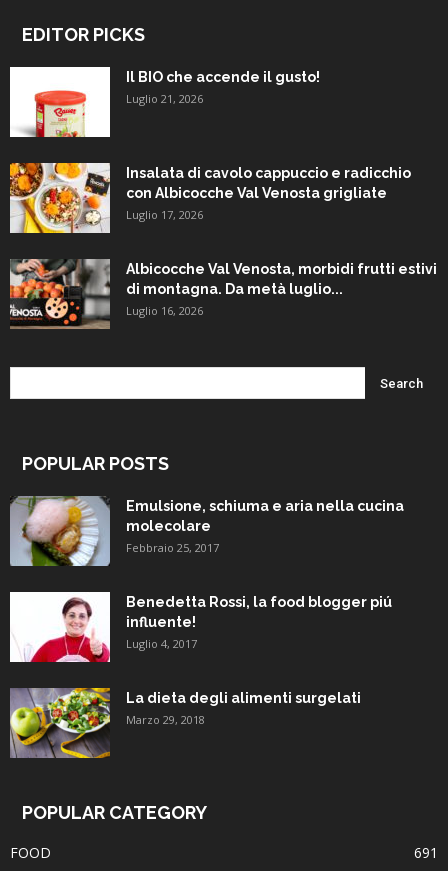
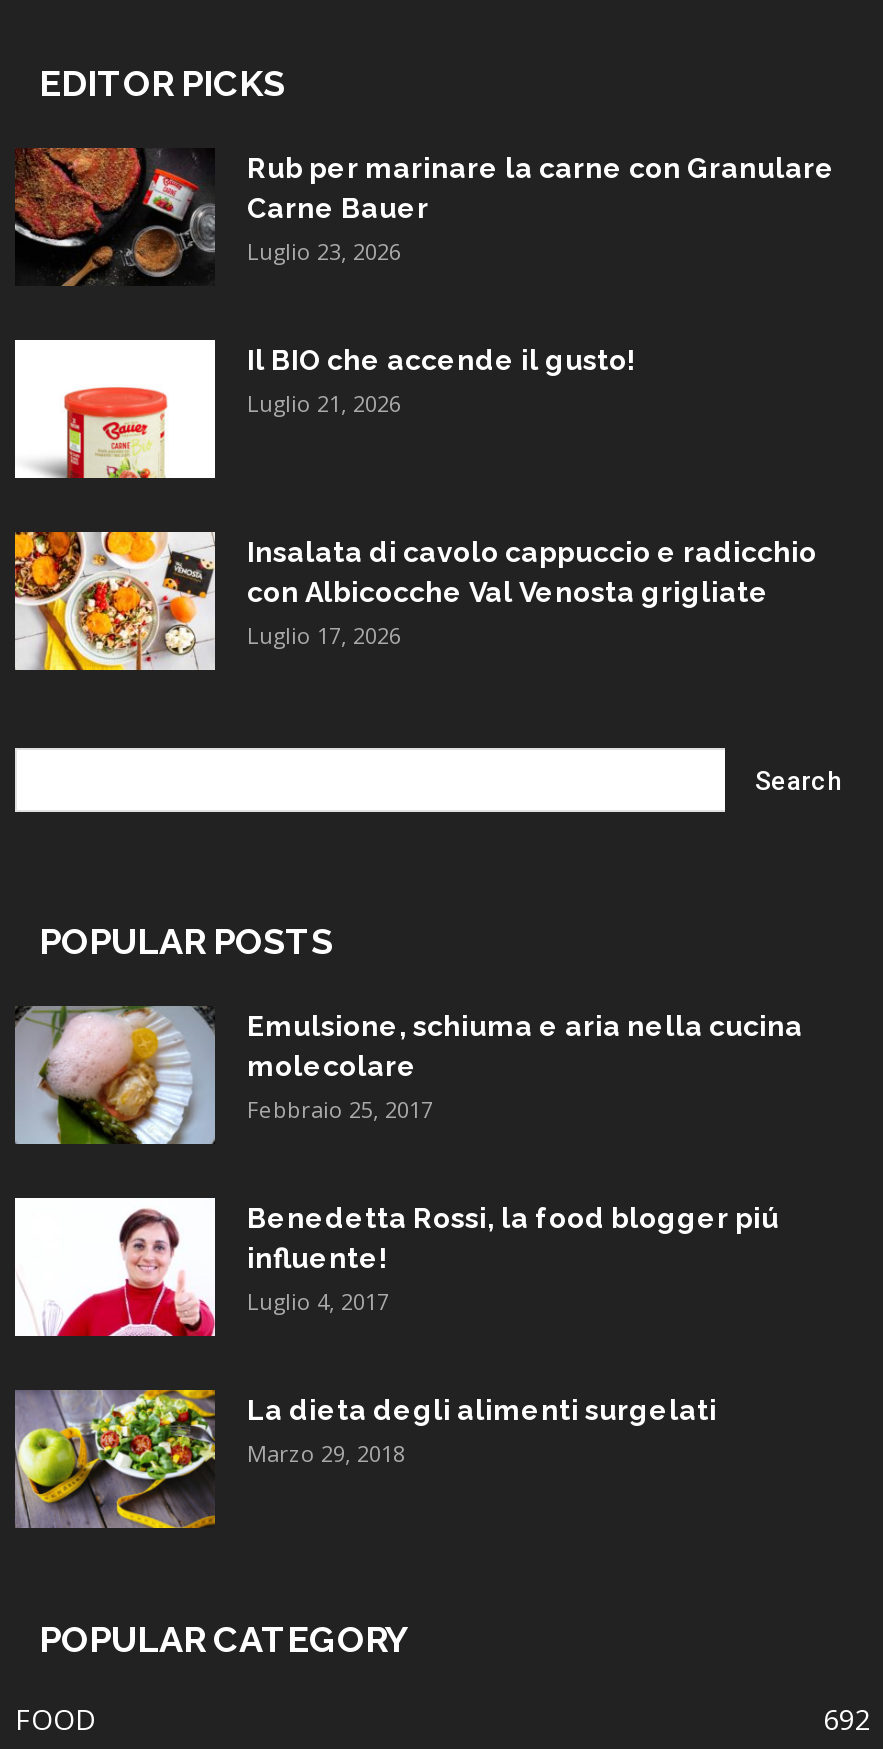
+ [image]
+ Rub per marinare la carne con Granulare
+ Carne Bauer
+ Luglio 23, 2026

moved down: [image] | Il BIO che accende il gusto! | Luglio 21, 2026 | Insalata di cavolo cappuccio e radicchio | con Albicocche Val Venosta grigliate | Luglio 17, 2026

- [image]
- Albicocche Val Venosta, morbidi frutti estivi
- di montagna. Da metà luglio...
- Luglio 16, 2026

- 691
+ 692
